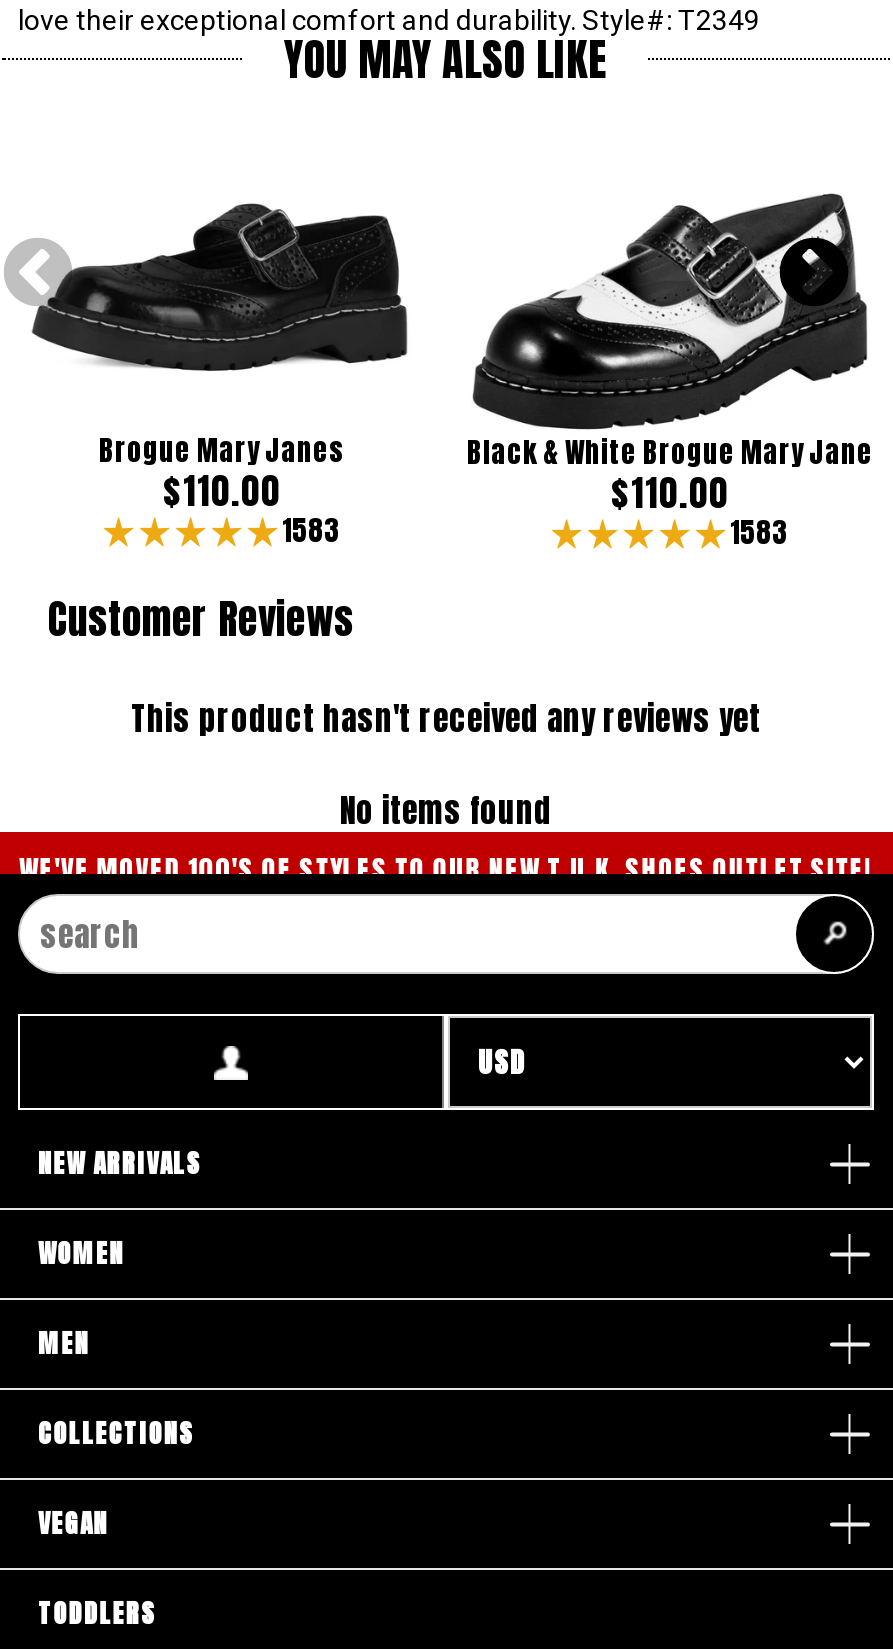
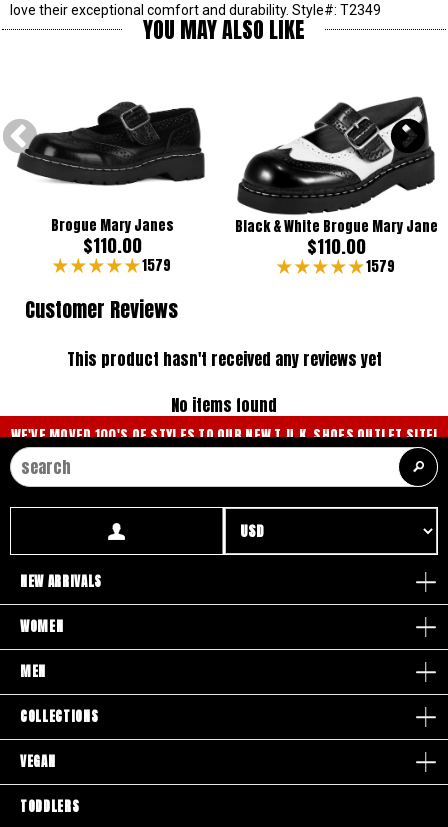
- 1583
+ 1579

- 1583
+ 1579
